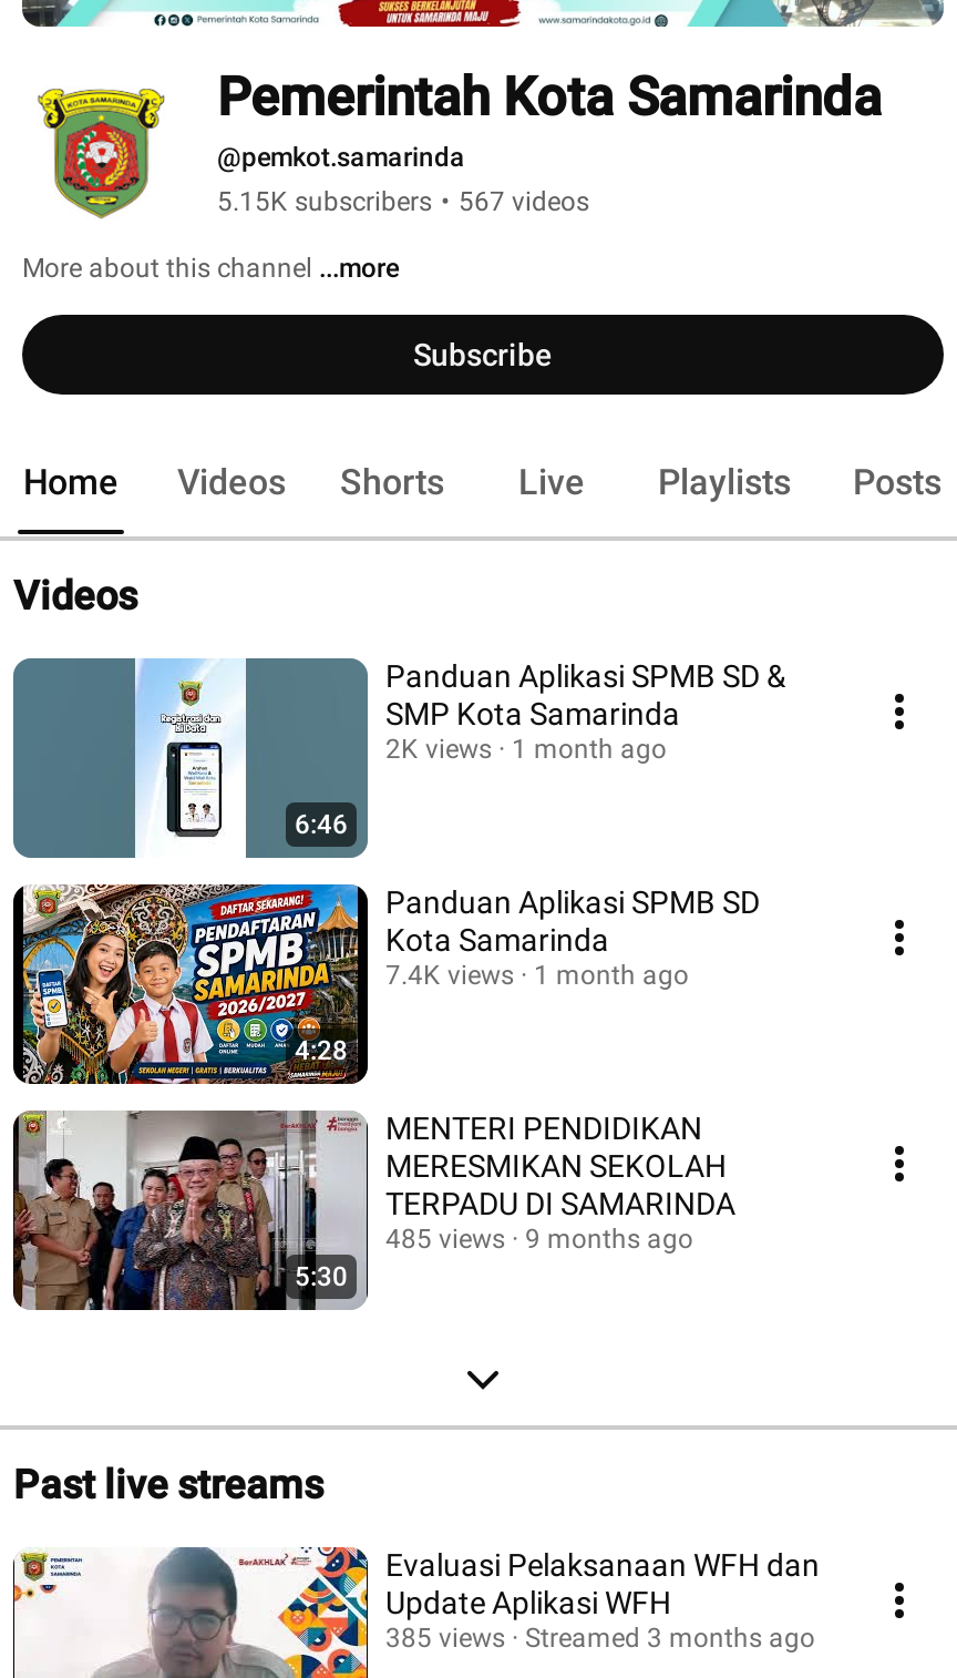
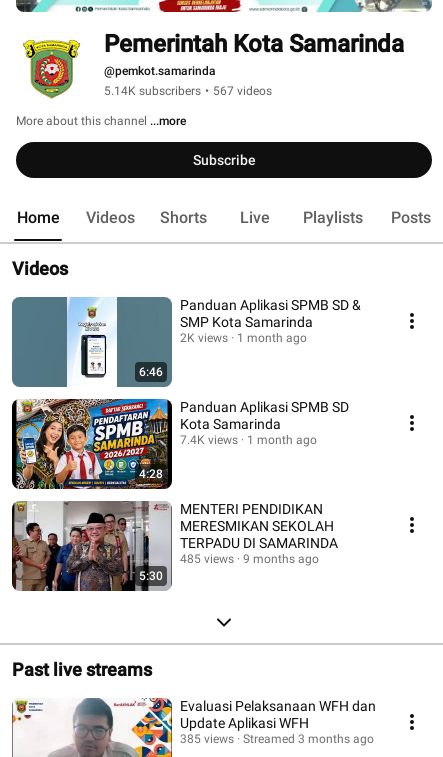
- 5.15K subscribers • 567 videos
+ 5.14K subscribers • 567 videos
